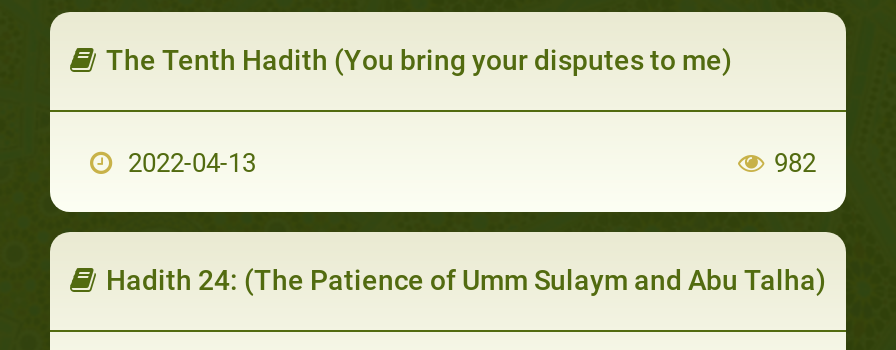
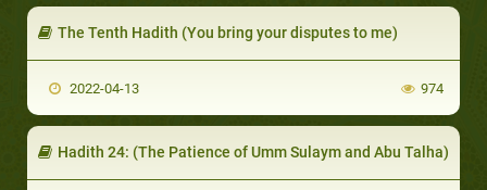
- 982
+ 974
